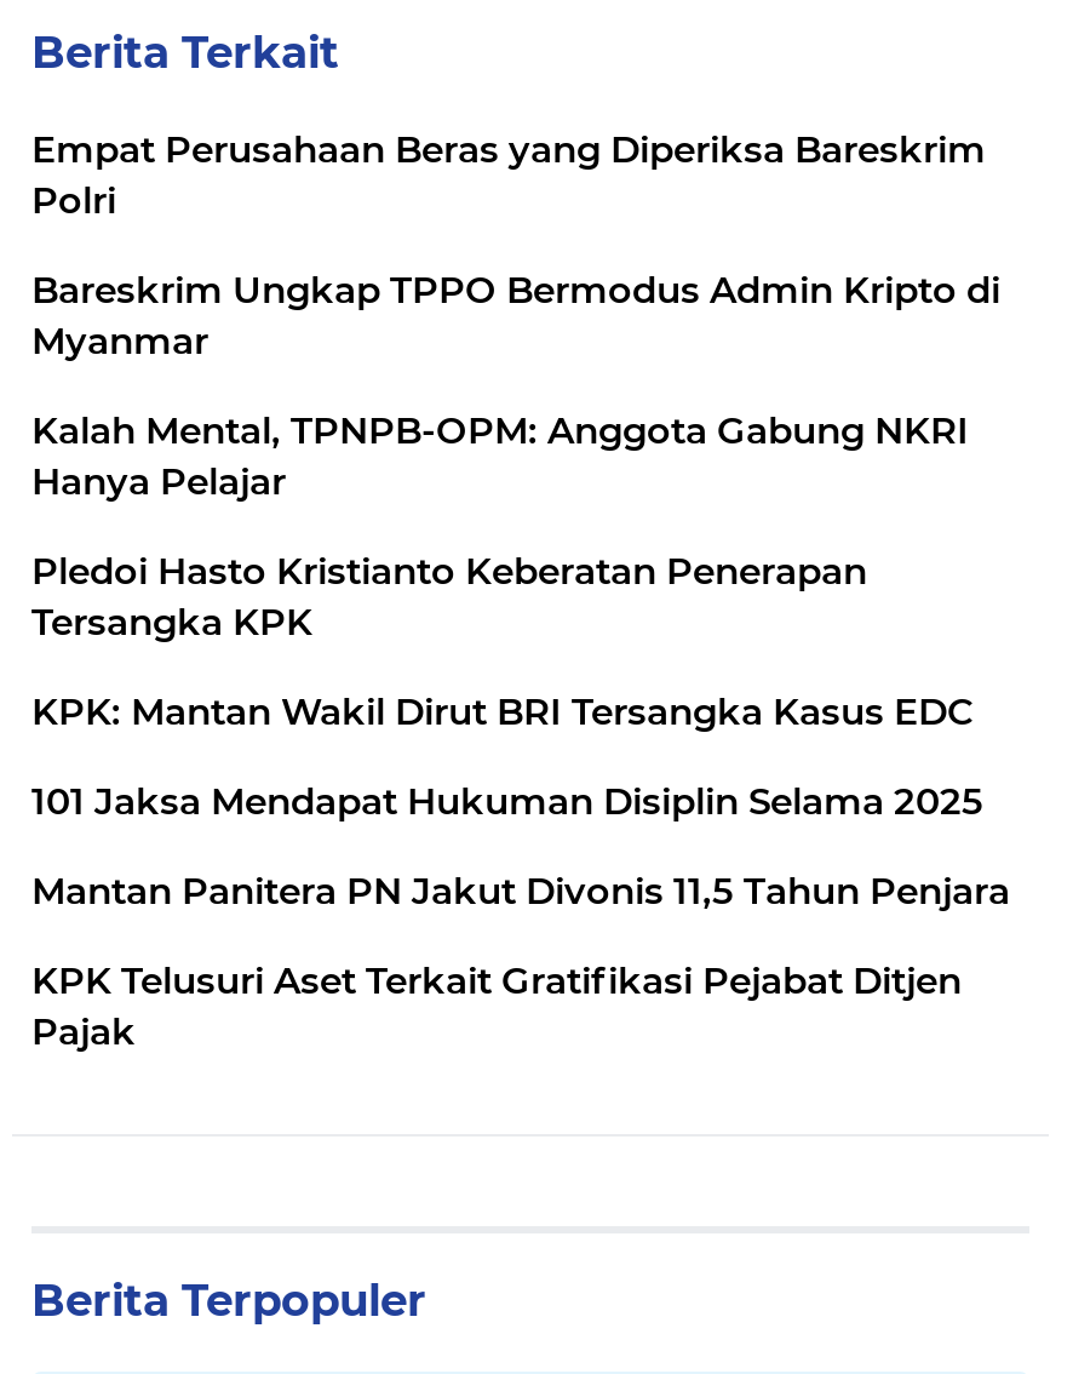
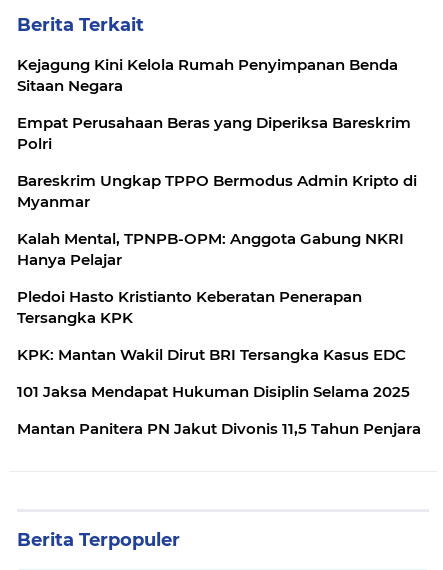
+ Kejagung Kini Kelola Rumah Penyimpanan Benda
+ Sitaan Negara

moved down: Empat Perusahaan Beras yang Diperiksa Bareskrim | Polri | Bareskrim Ungkap TPPO Bermodus Admin Kripto di | ... | 101 Jaksa Mendapat Hukuman Disiplin Selama 2025 | Mantan Panitera PN Jakut Divonis 11,5 Tahun Penjara

- KPK Telusuri Aset Terkait Gratifikasi Pejabat Ditjen
- Pajak
